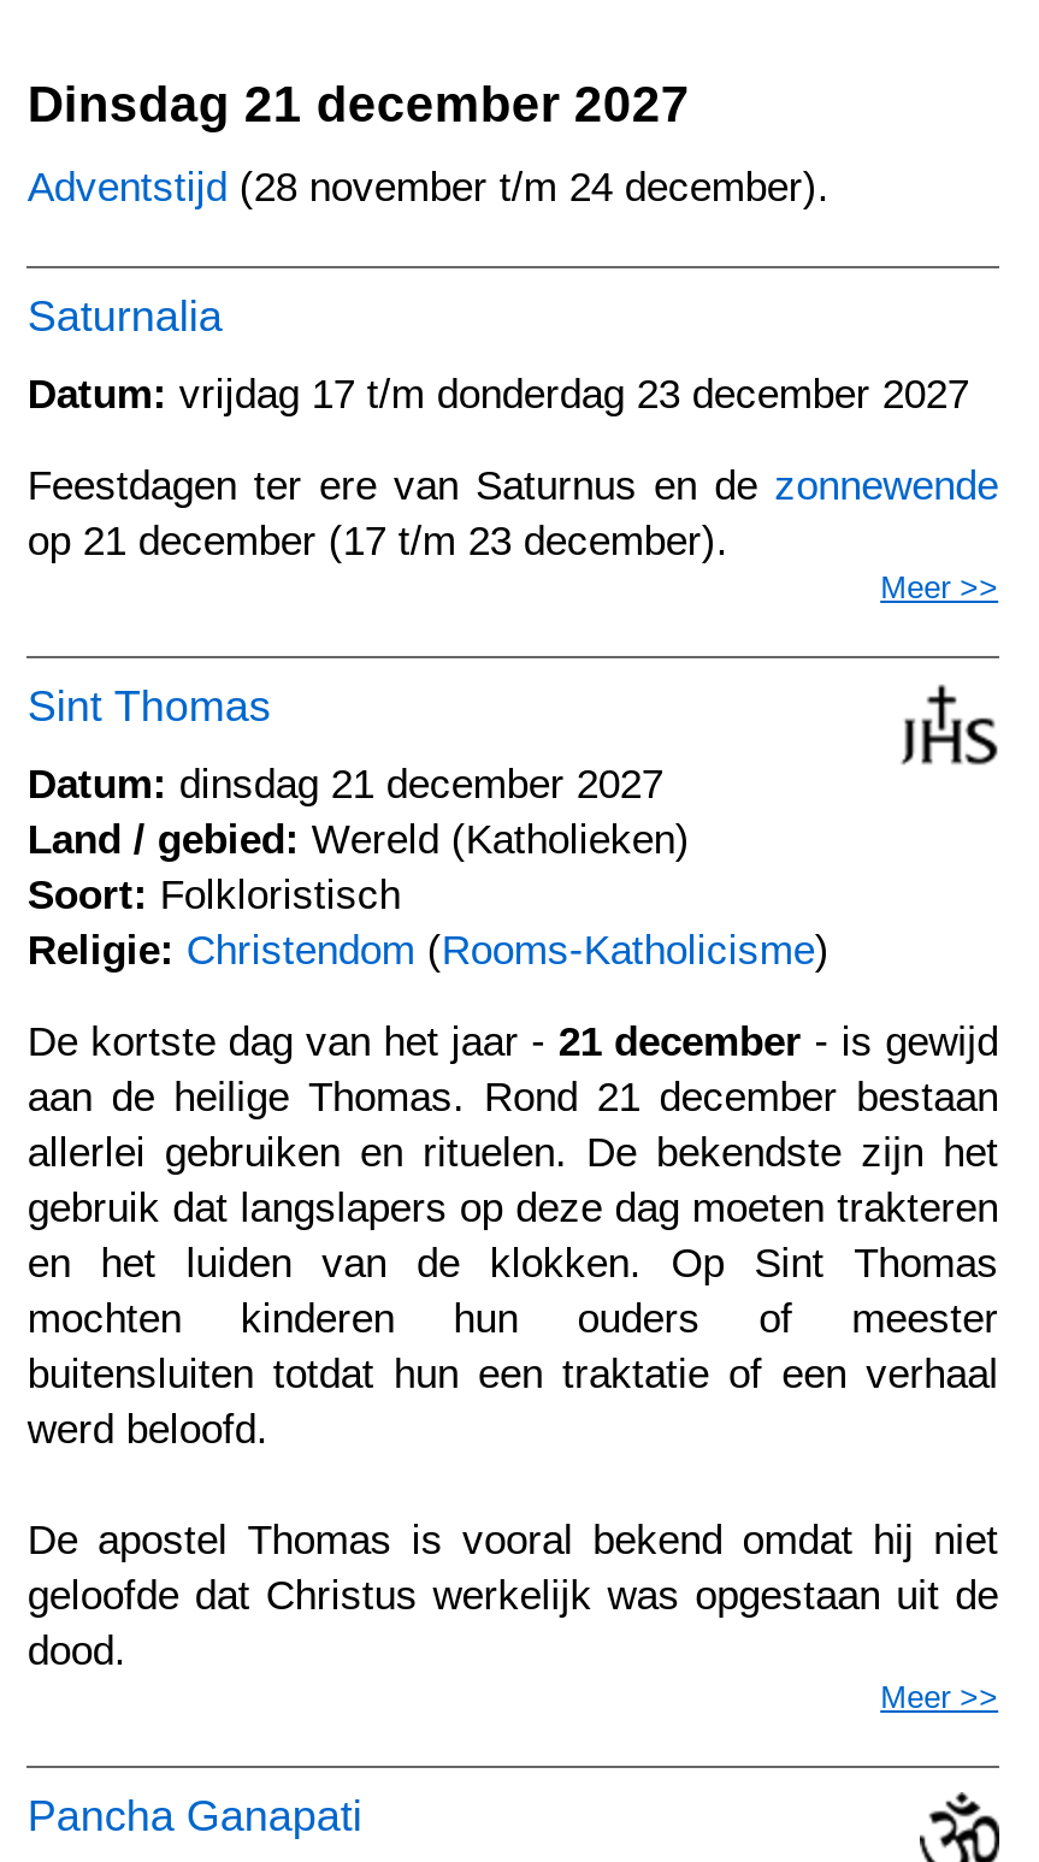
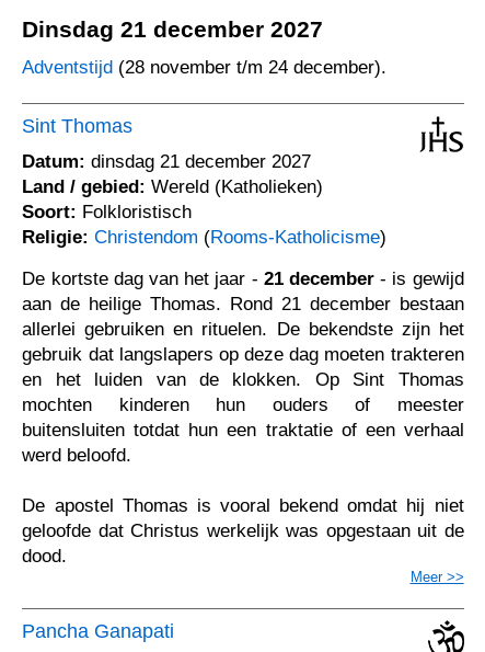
- Saturnalia
- Datum: vrijdag 17 t/m donderdag 23 december 2027
- Feestdagen ter ere van Saturnus en de zonnewende
- op 21 december (17 t/m 23 december).
- Meer >>
